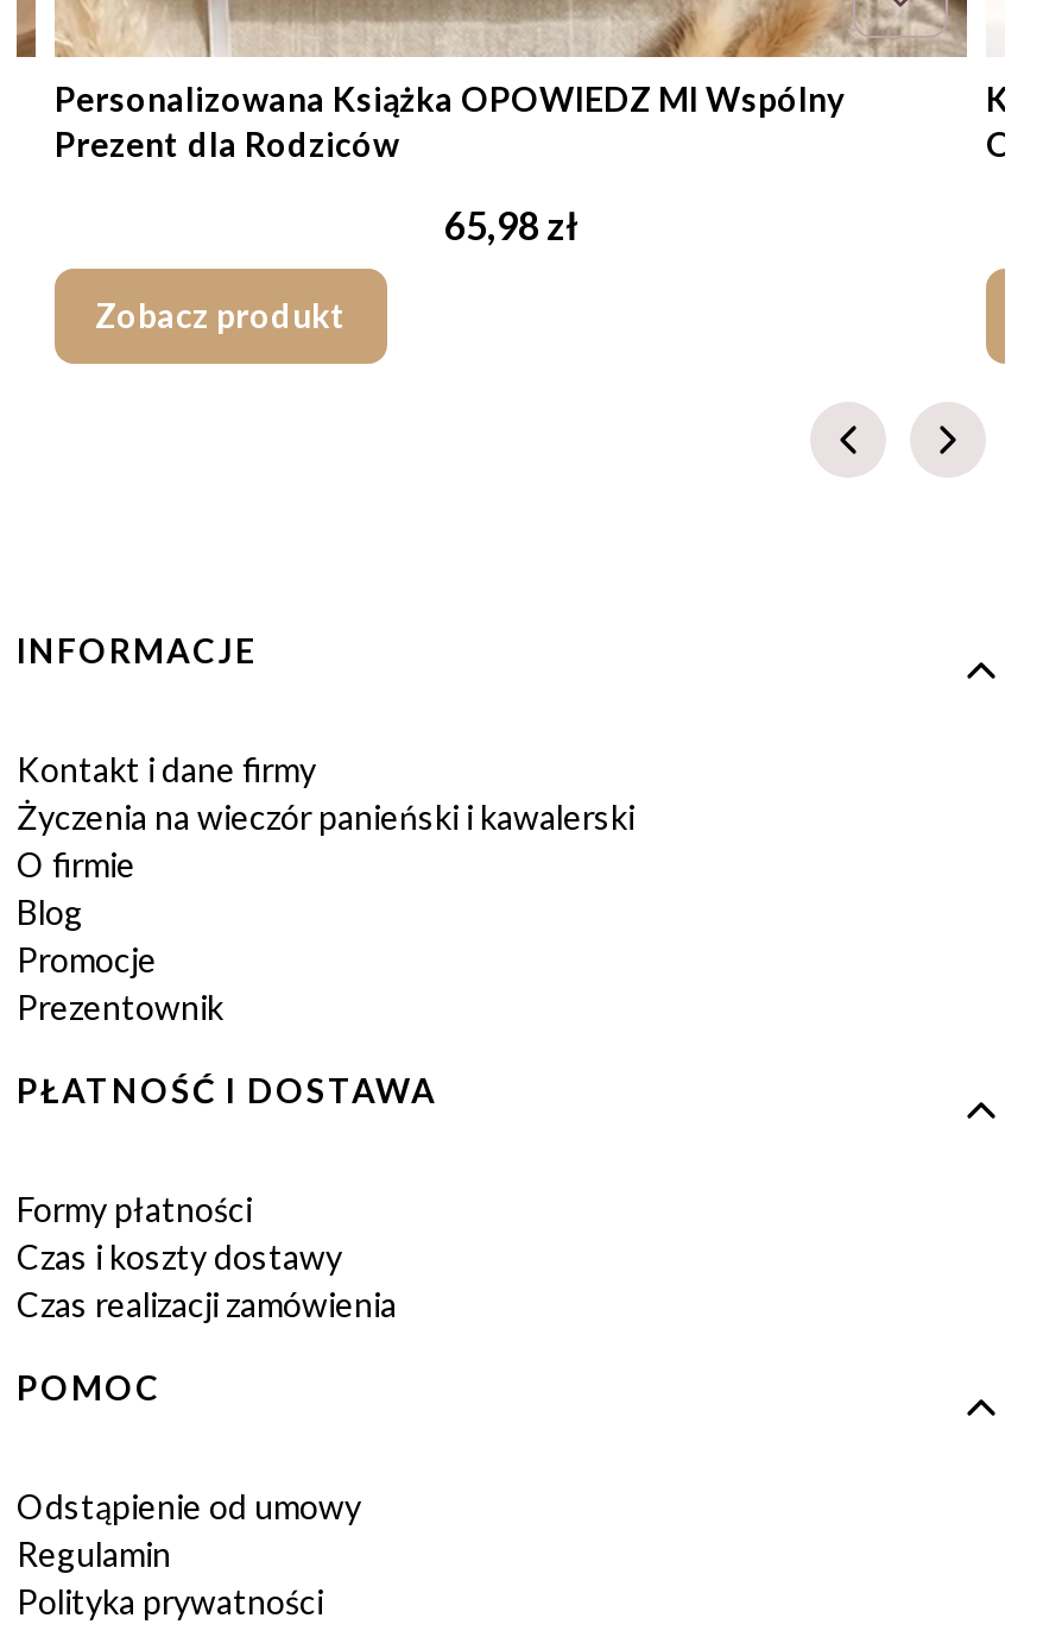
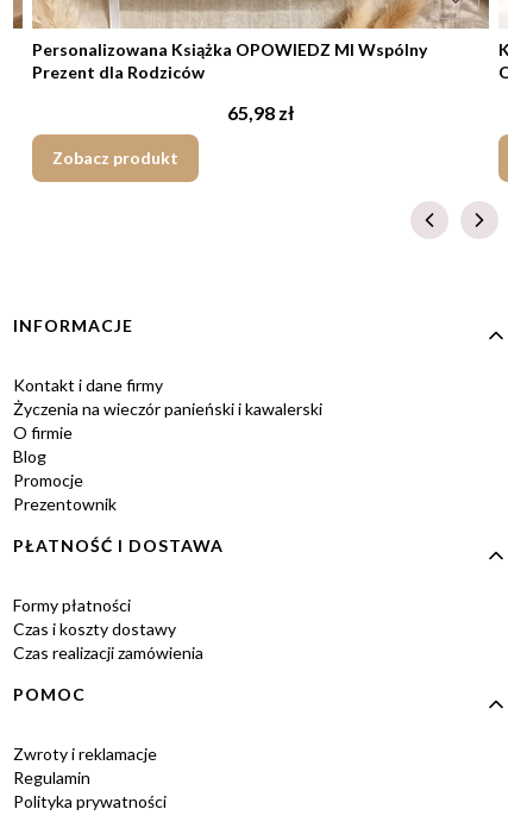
- Odstąpienie od umowy
+ Zwroty i reklamacje
